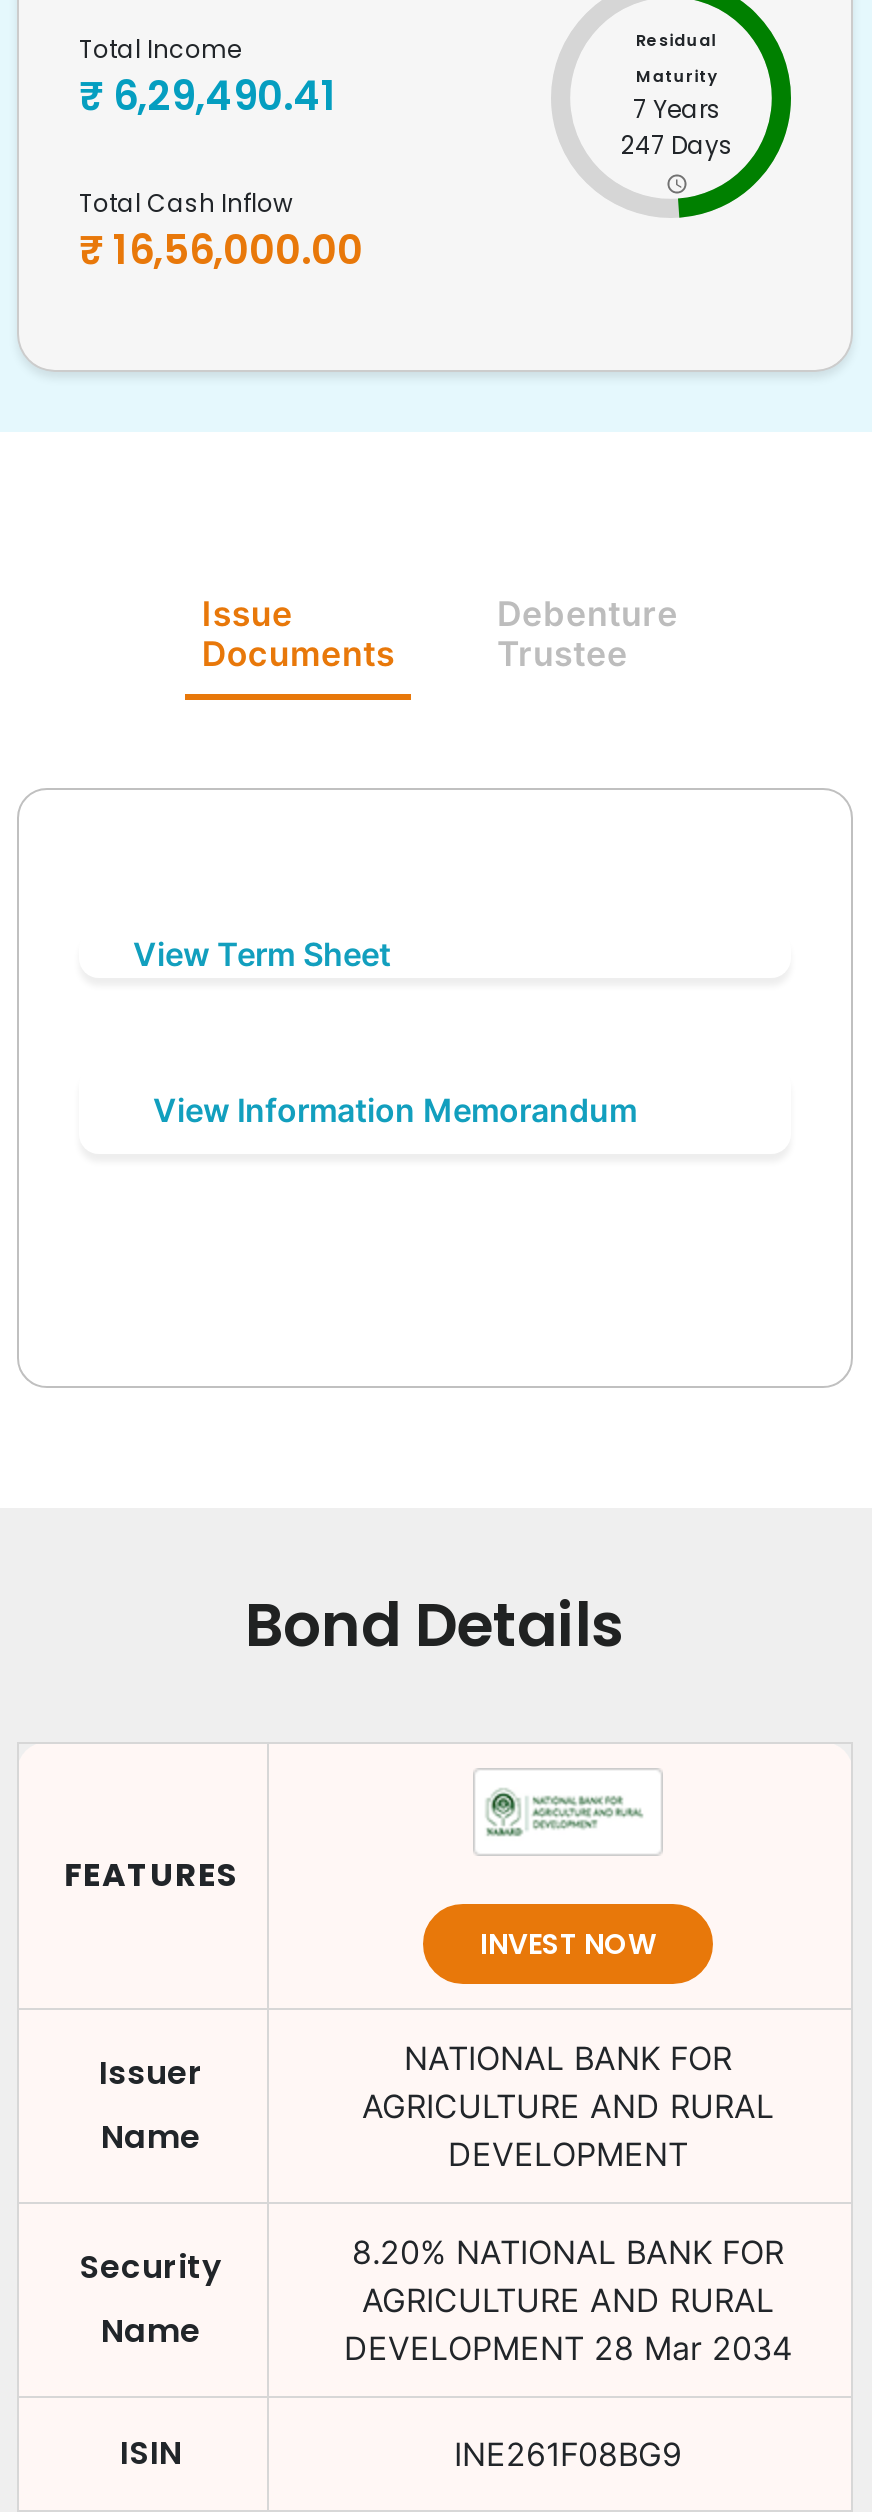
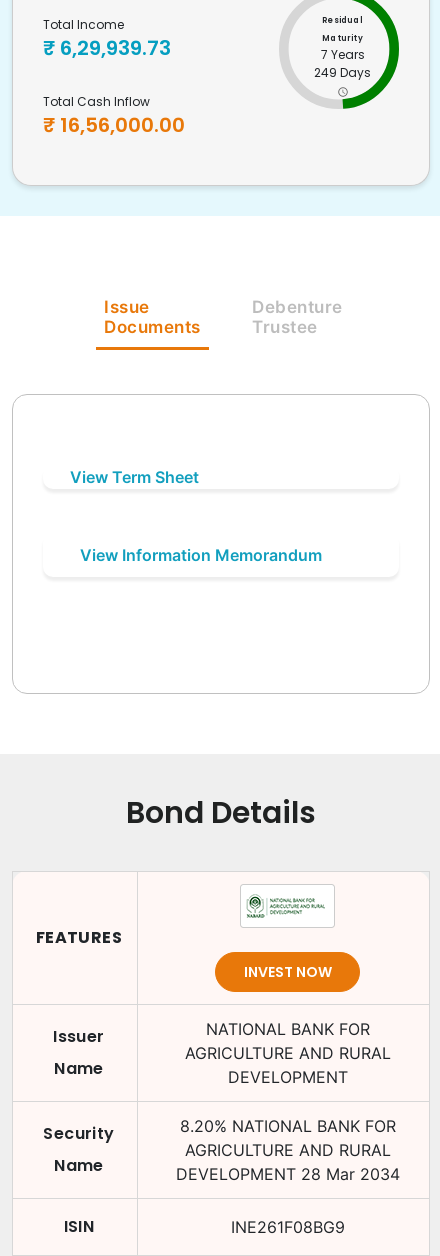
- ₹ 6,29,490.41
+ ₹ 6,29,939.73

- 247 Days
+ 249 Days
